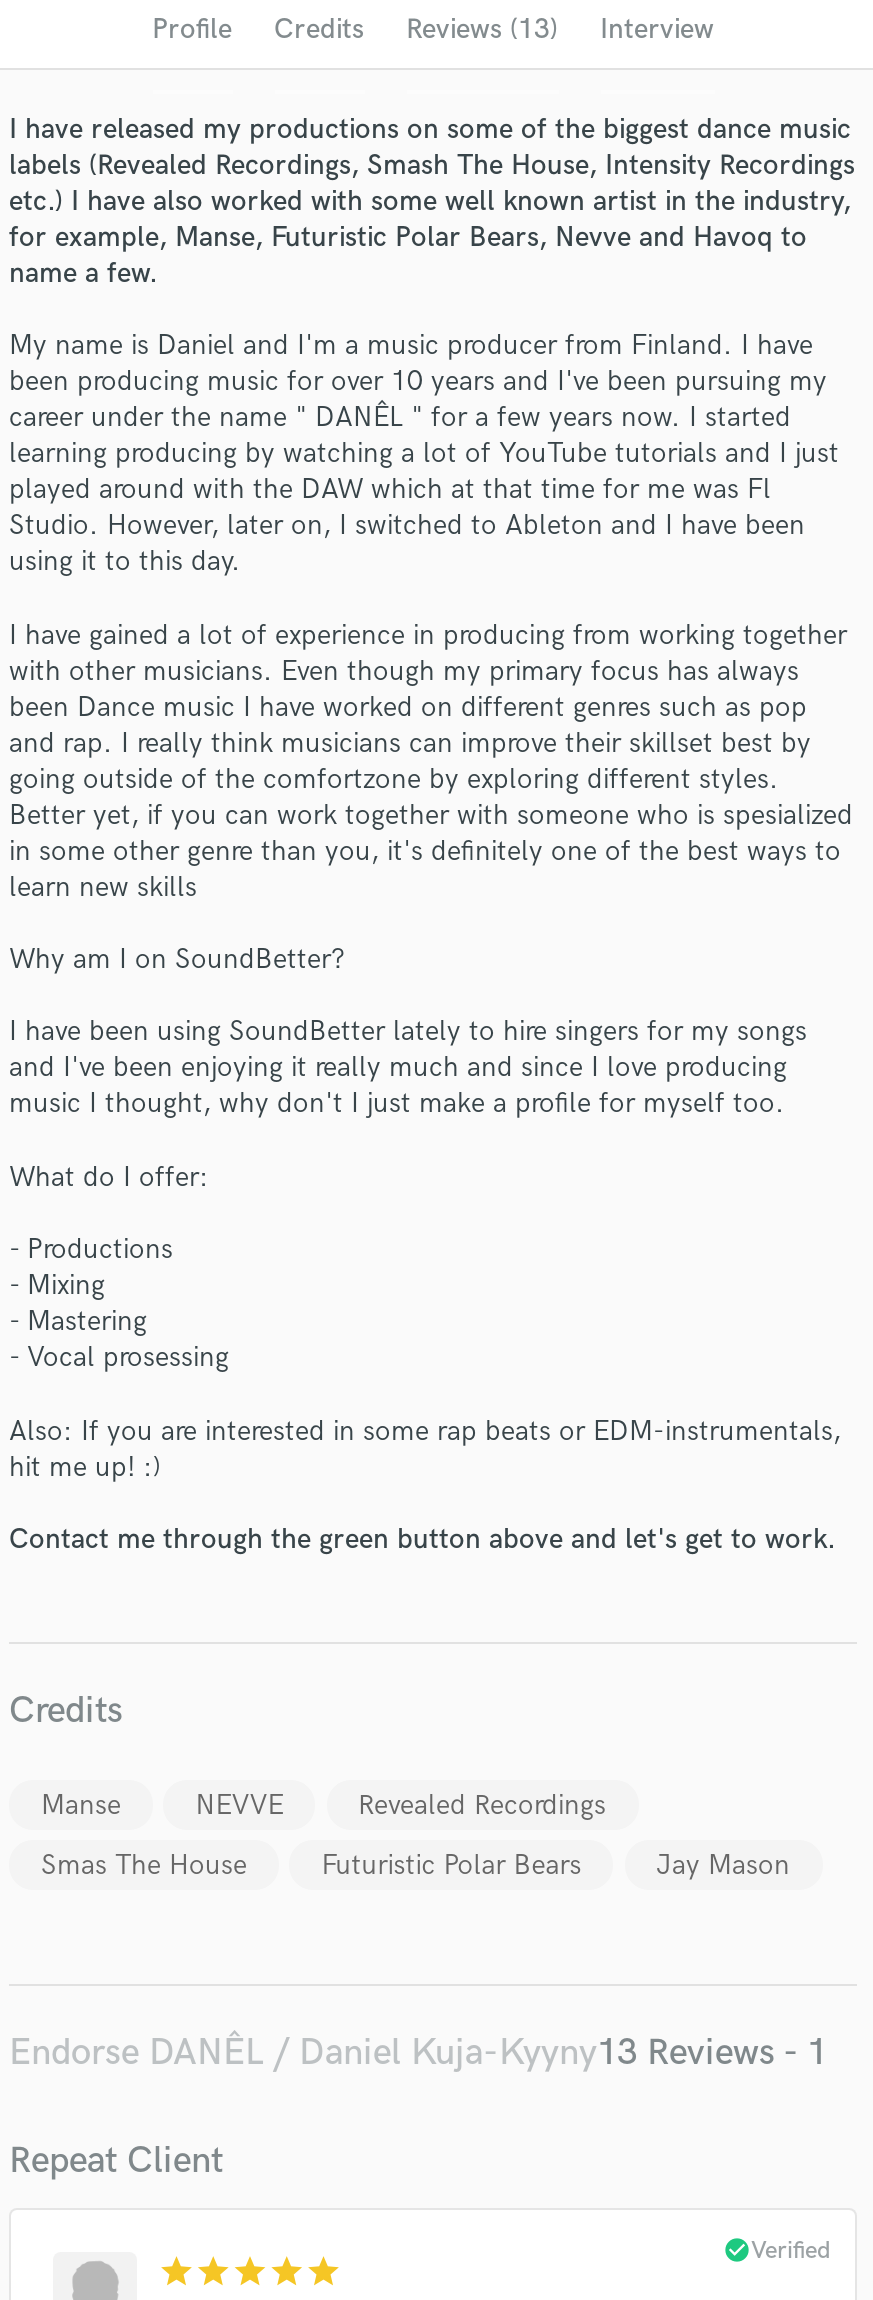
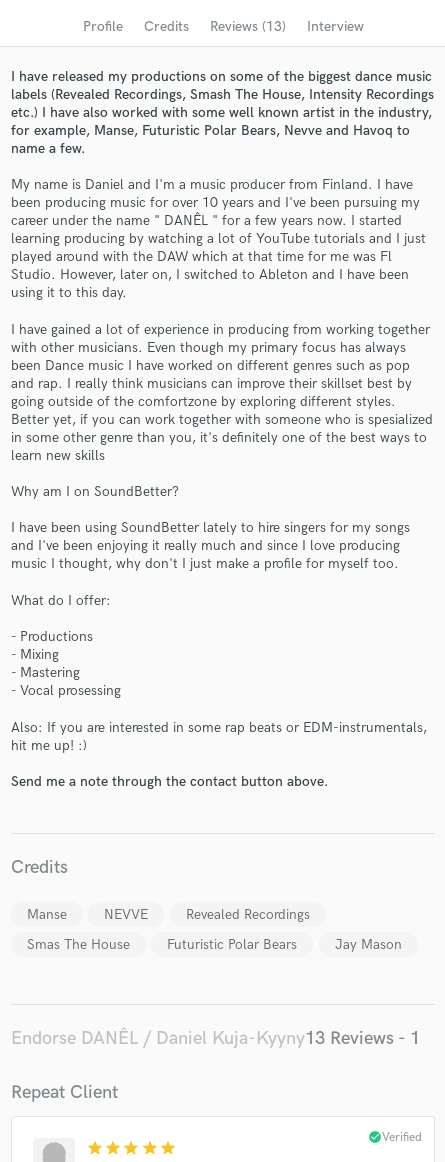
- Contact me through the green button above and let's get to work.
+ Send me a note through the contact button above.
